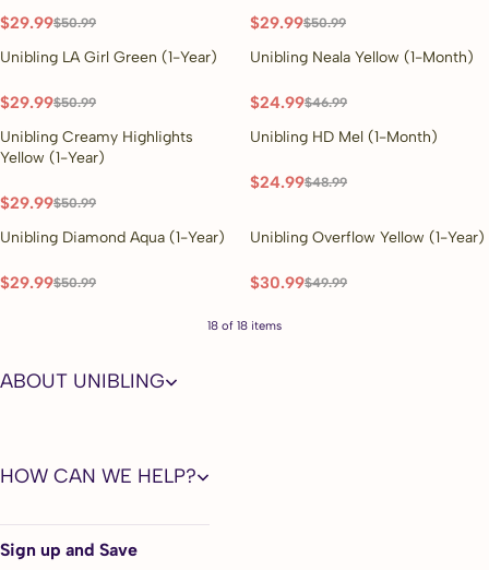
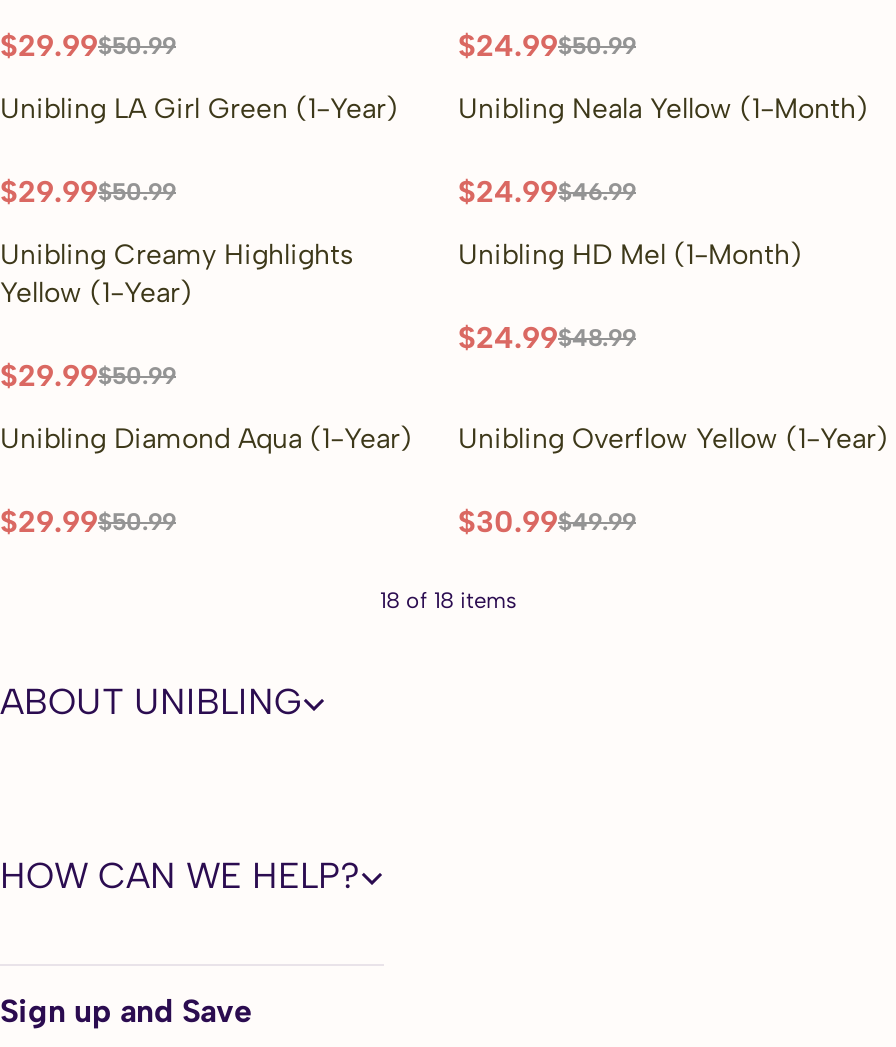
- $29.99$50.99
+ $24.99$50.99
